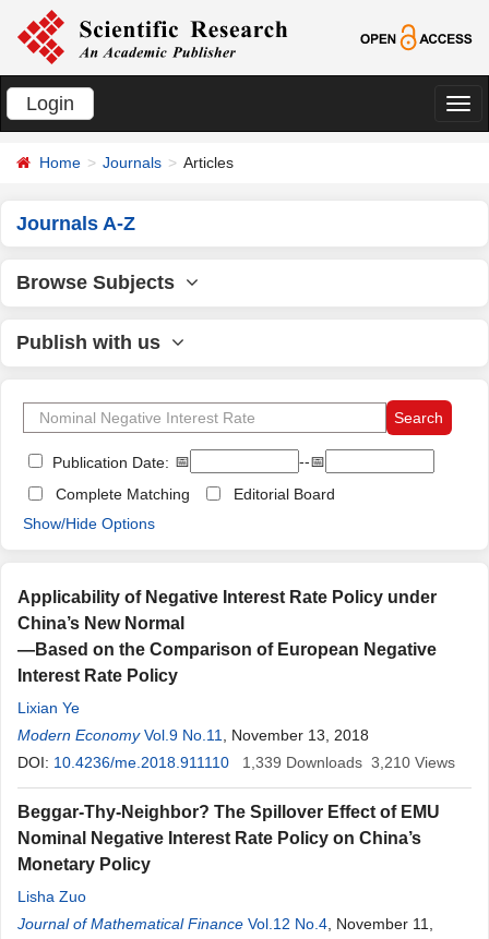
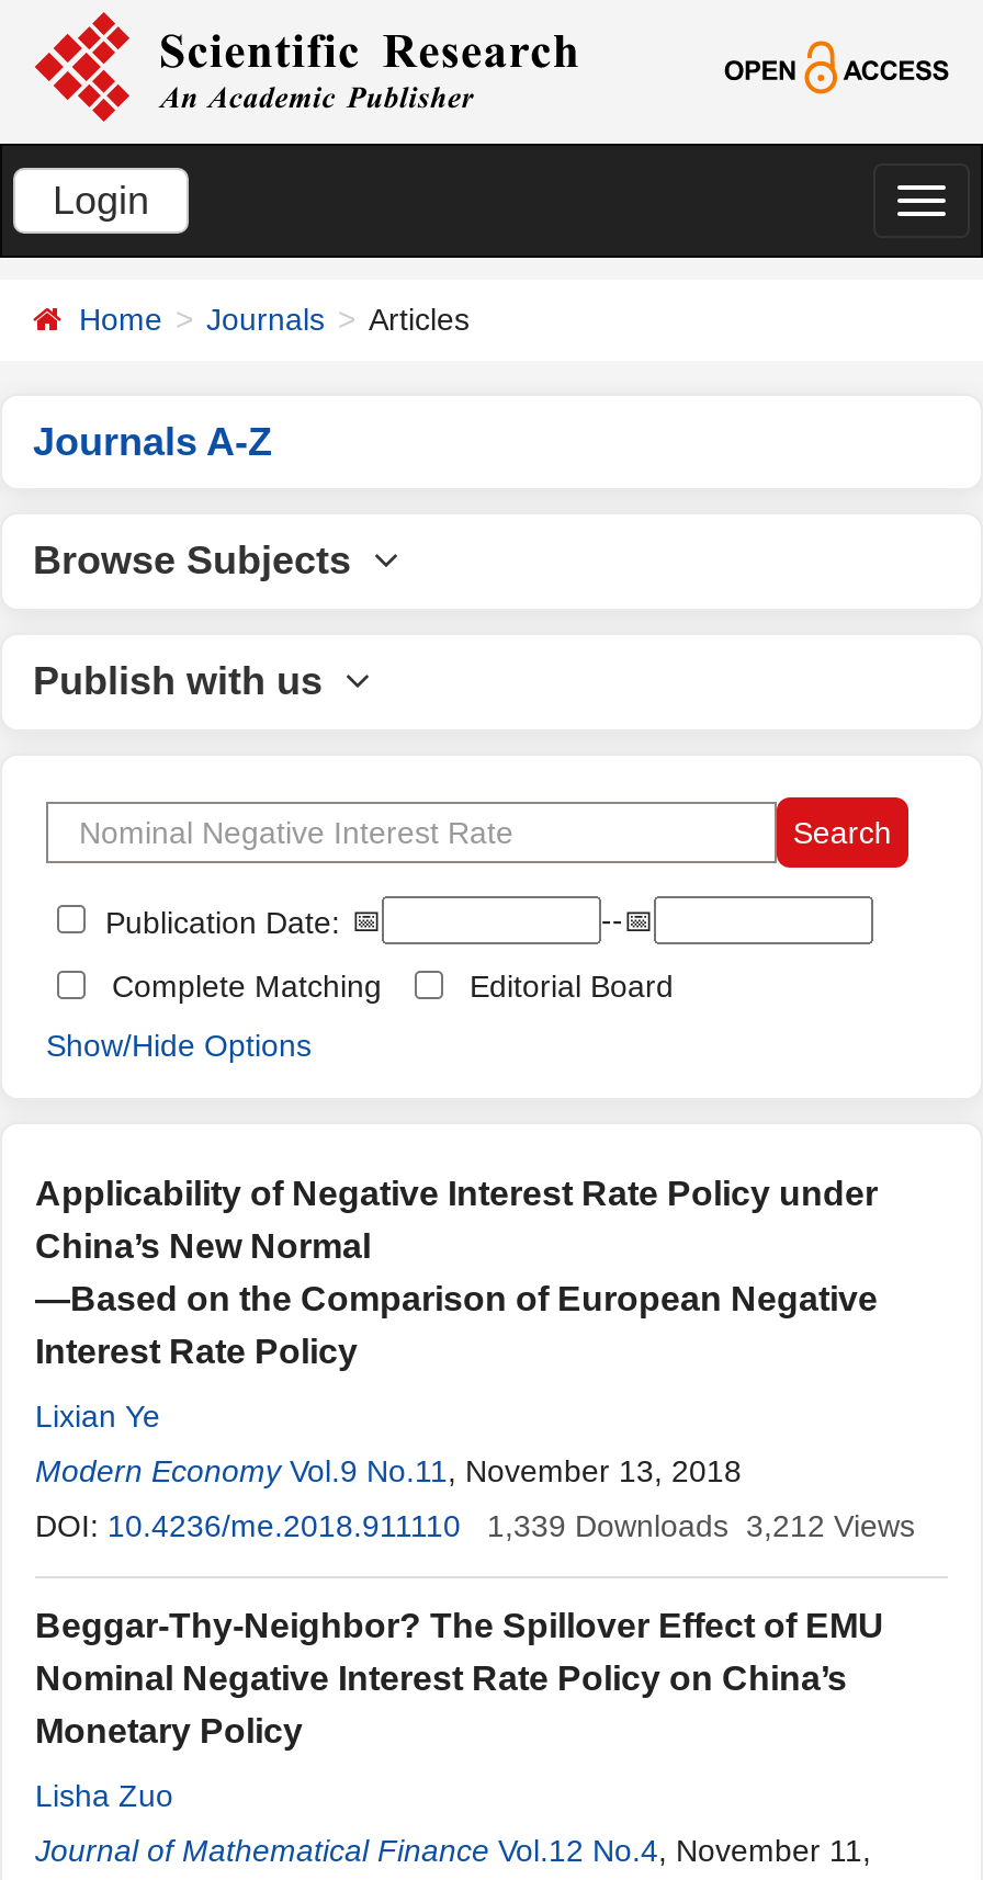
- 1,339 Downloads 3,210 Views
+ 1,339 Downloads 3,212 Views
